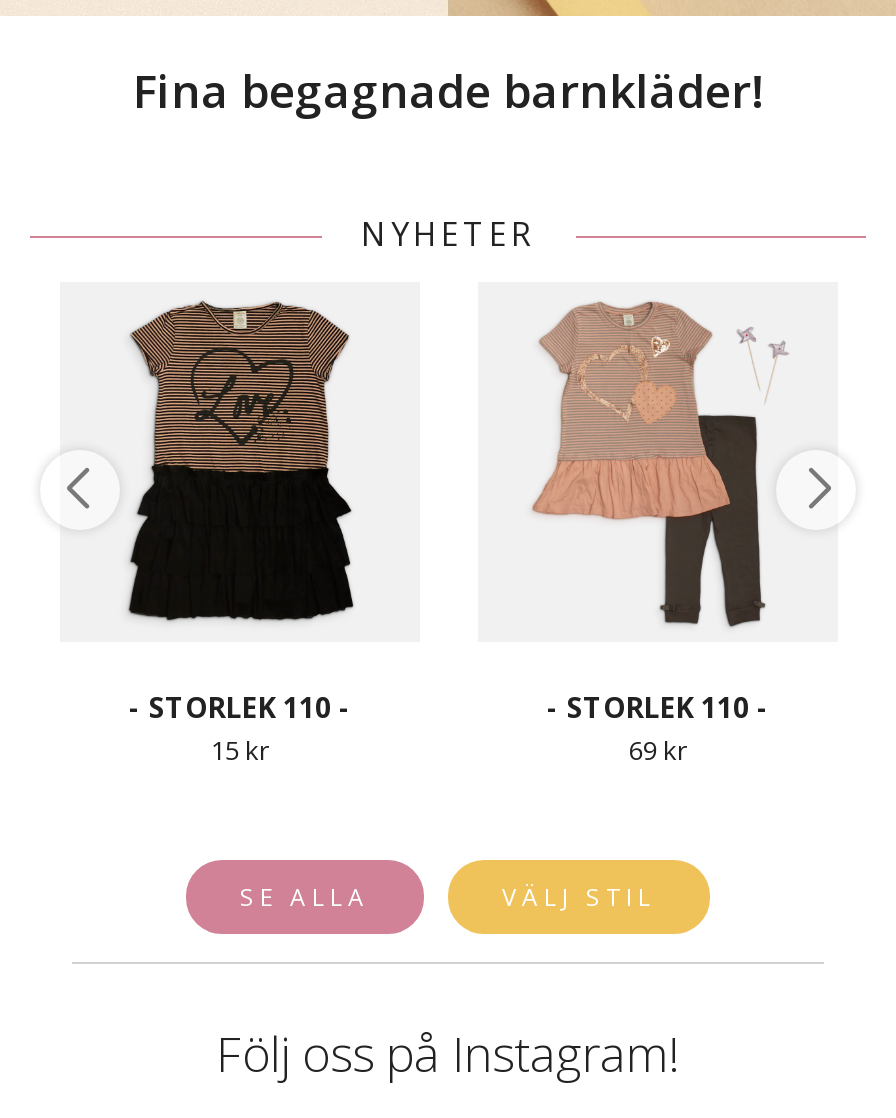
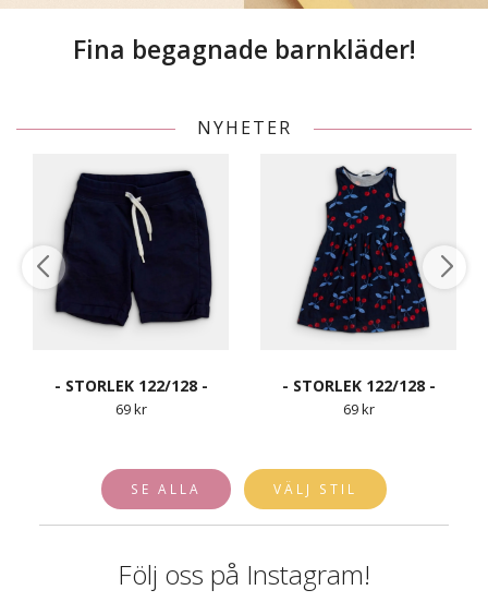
- [image]
- - STORLEK 110 -
+ [image]
+ - STORLEK 122/128 -

- [image]
- - STORLEK 110 -
+ [image]
+ - STORLEK 122/128 -

- 15 kr
+ 69 kr
